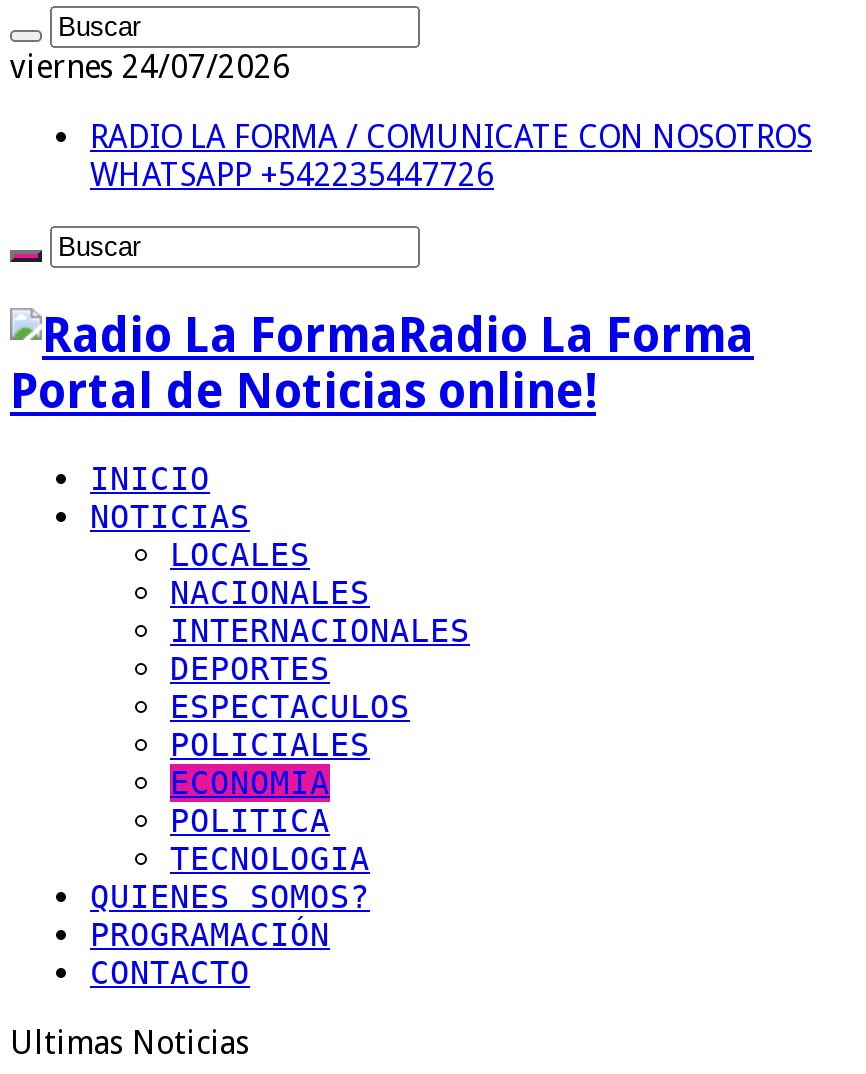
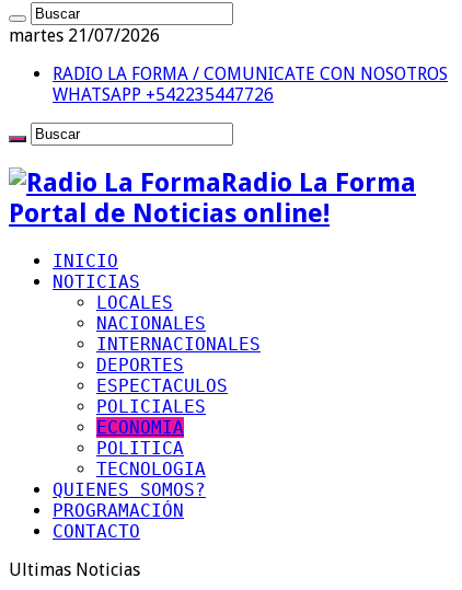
- viernes 24/07/2026
+ martes 21/07/2026
